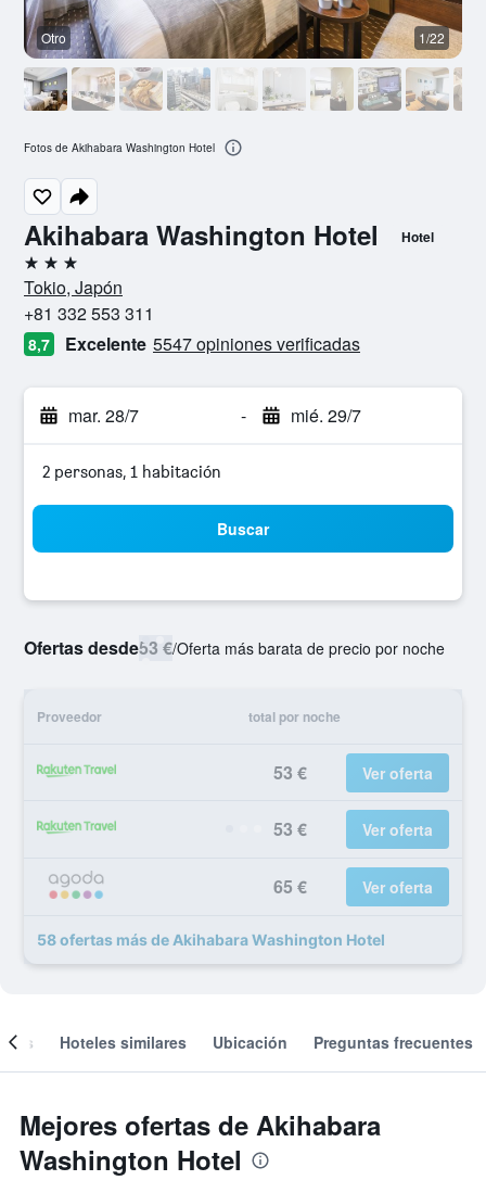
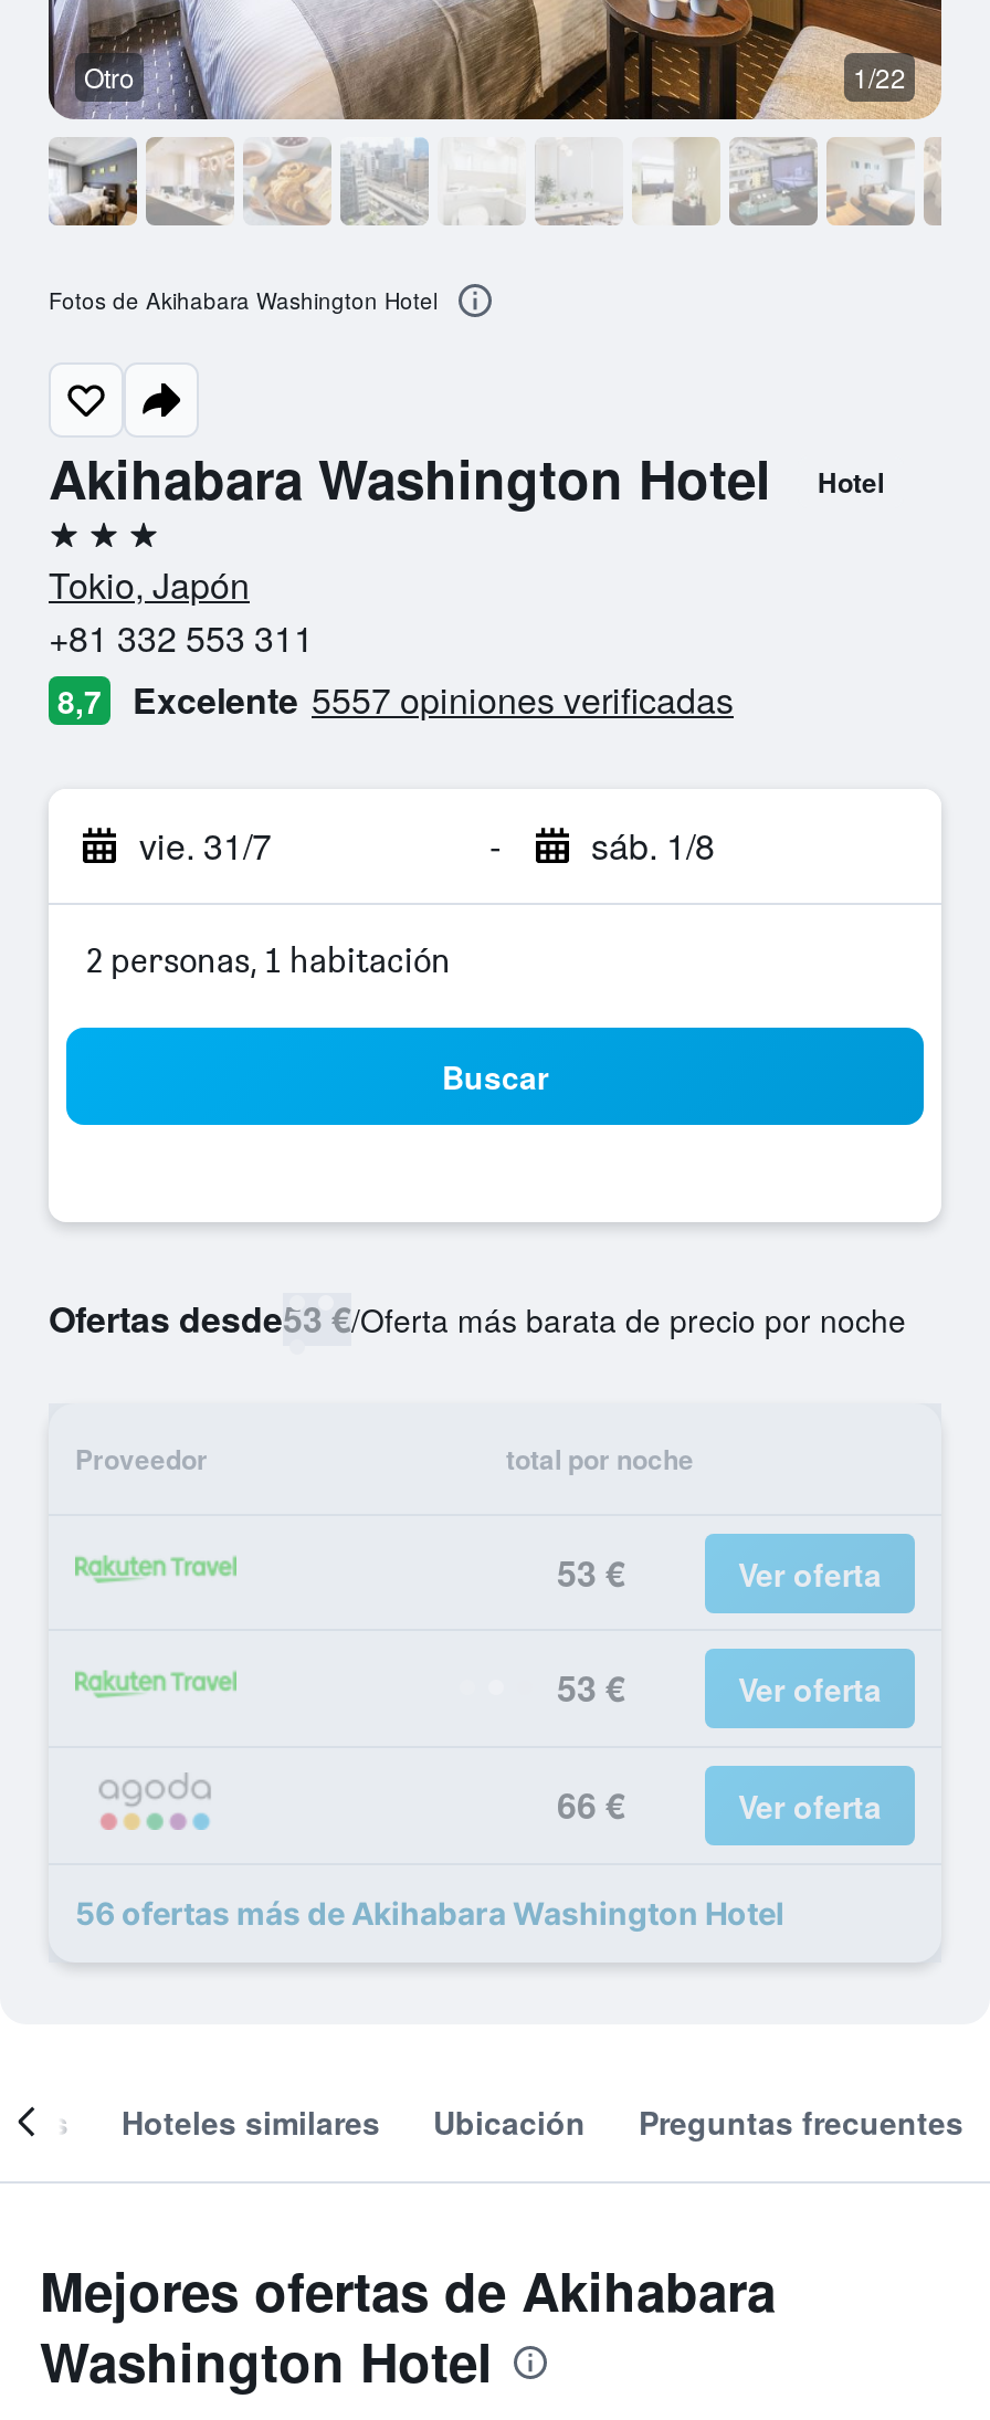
- Excelente 5547 opiniones verificadas
+ Excelente 5557 opiniones verificadas

- mar. 28/7
+ vie. 31/7

- mié. 29/7
+ sáb. 1/8

- 65 €
+ 66 €

- 58 ofertas más de Akihabara Washington Hotel
+ 56 ofertas más de Akihabara Washington Hotel
